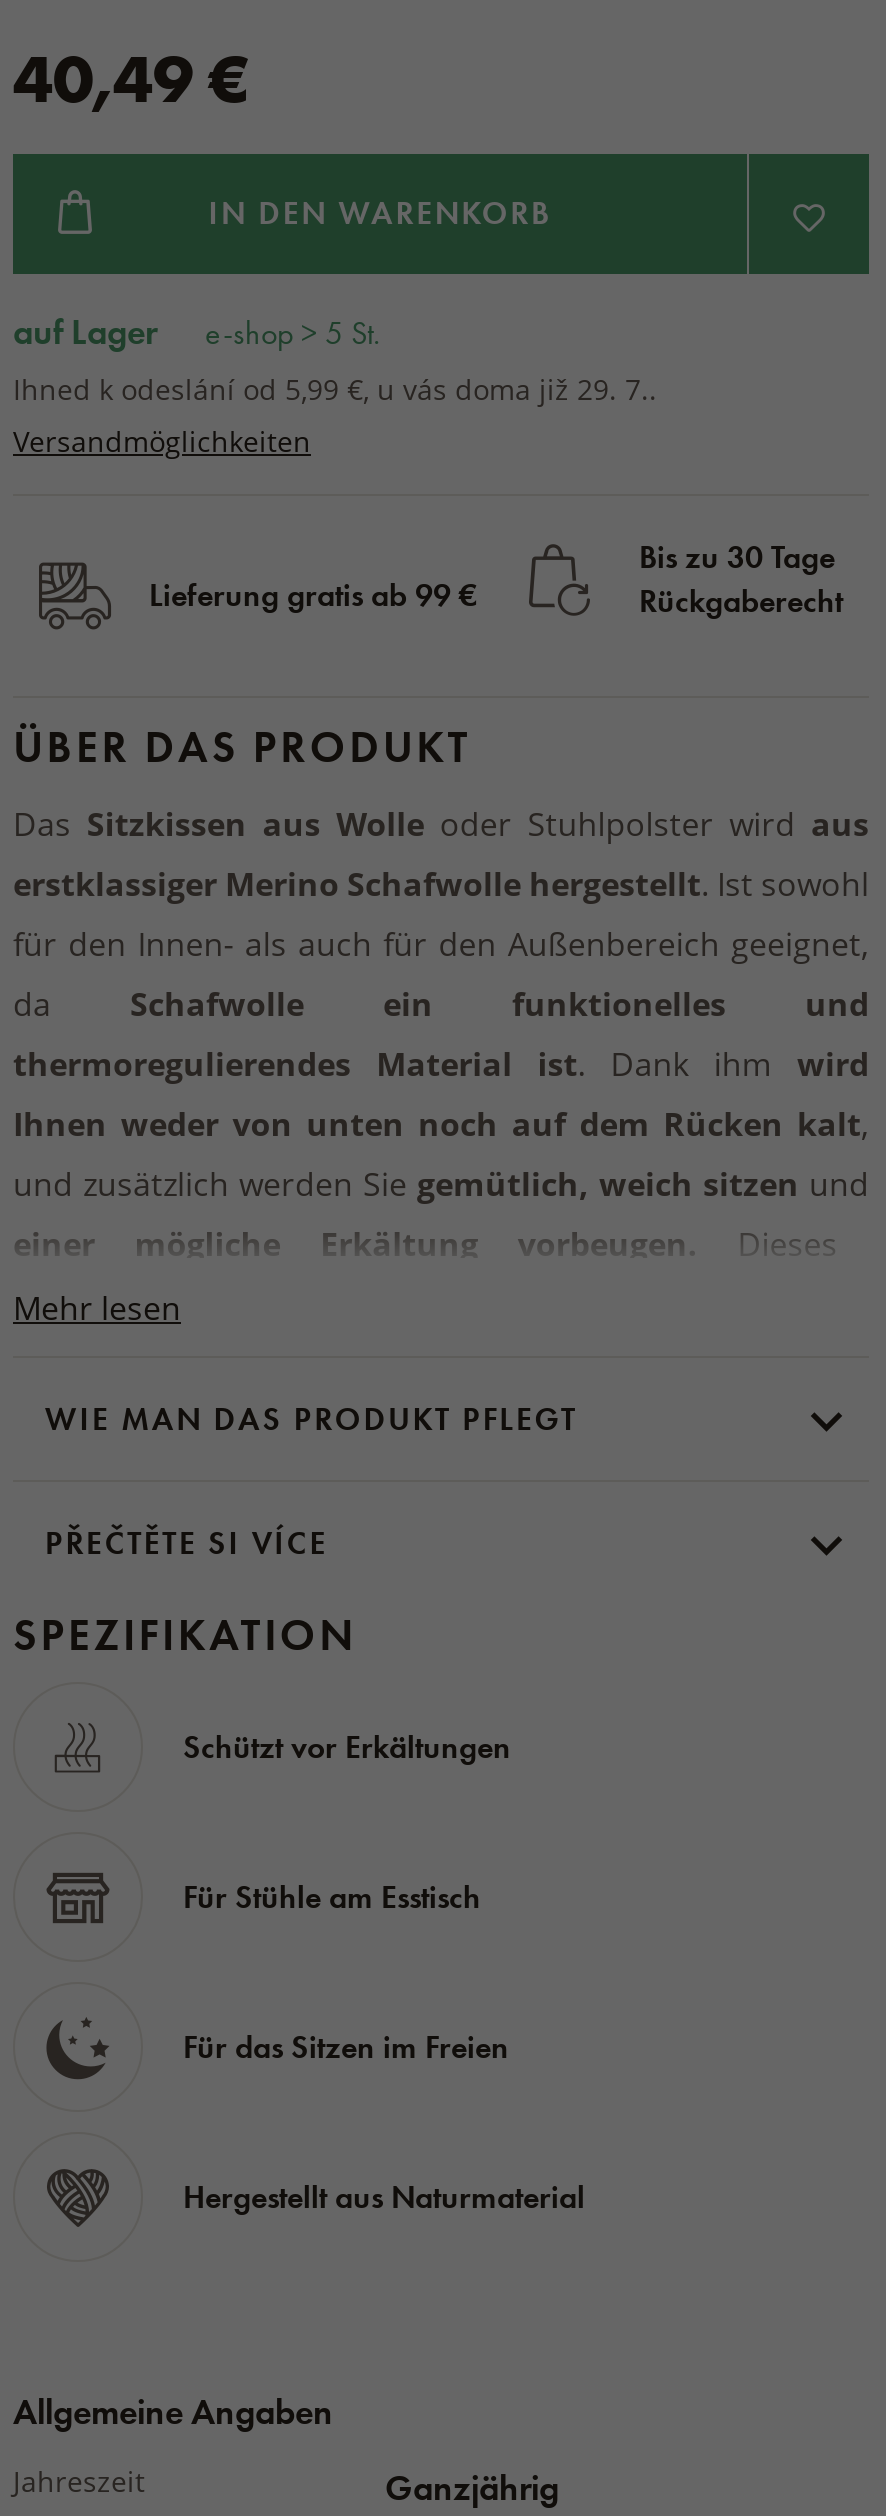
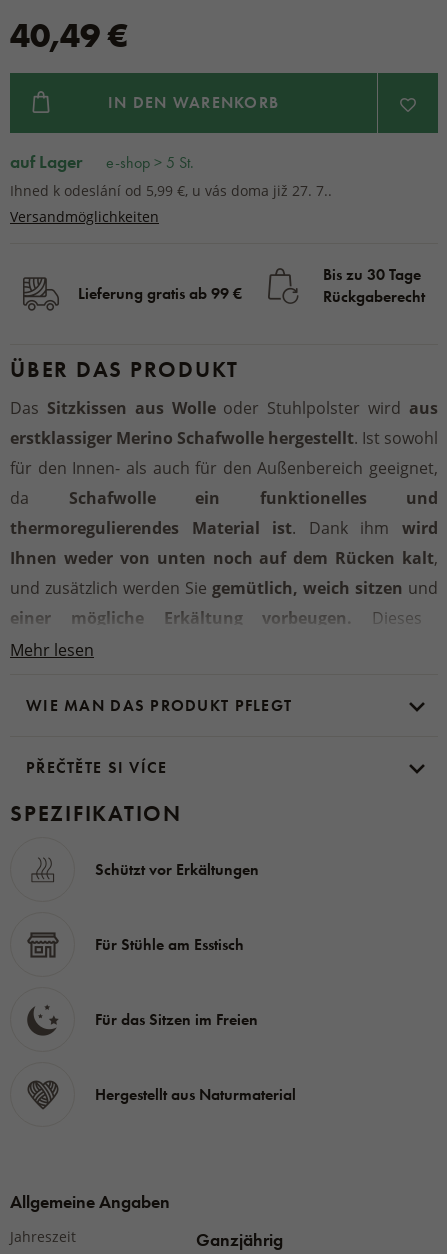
- Ihned k odeslání od 5,99 €, u vás doma již 29. 7..
+ Ihned k odeslání od 5,99 €, u vás doma již 27. 7..
